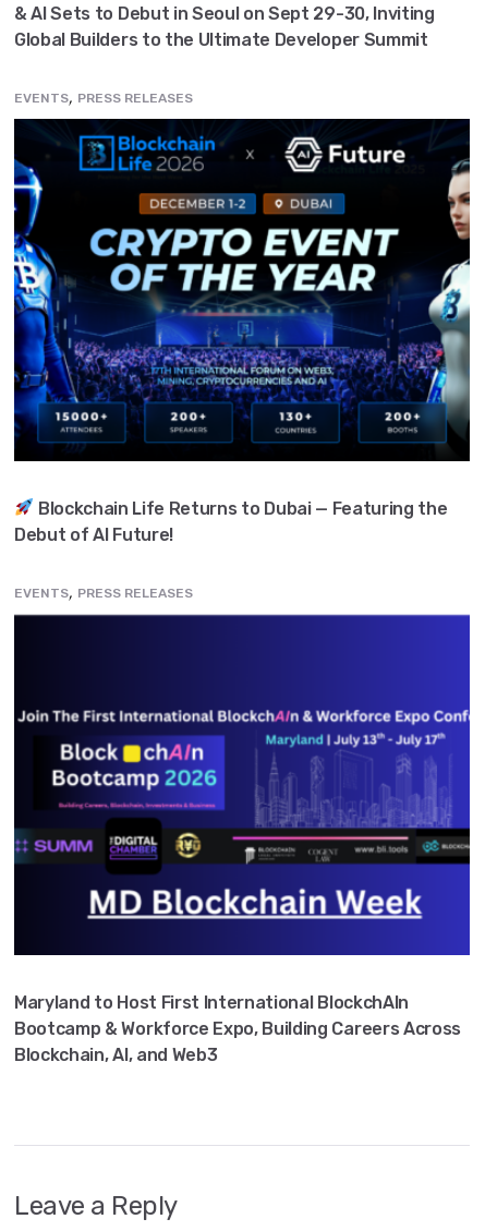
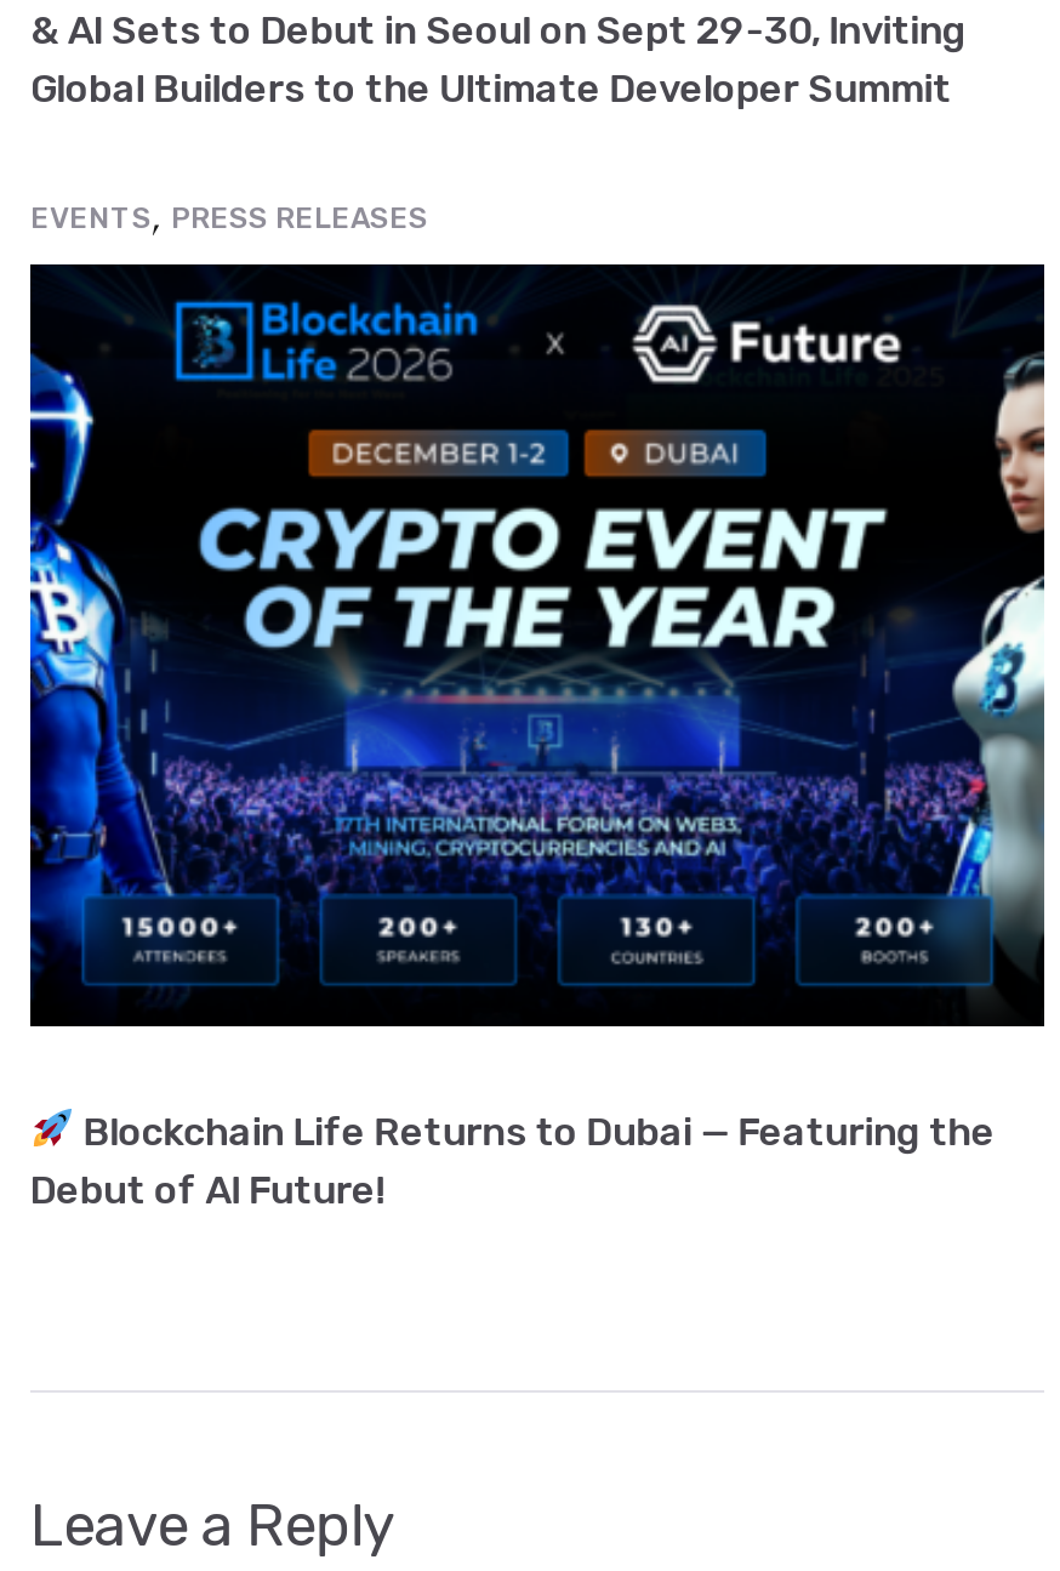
- EVENTS, PRESS RELEASES

- [image]
- Maryland to Host First International BlockchAIn
- Bootcamp & Workforce Expo, Building Careers Across
- Blockchain, AI, and Web3
